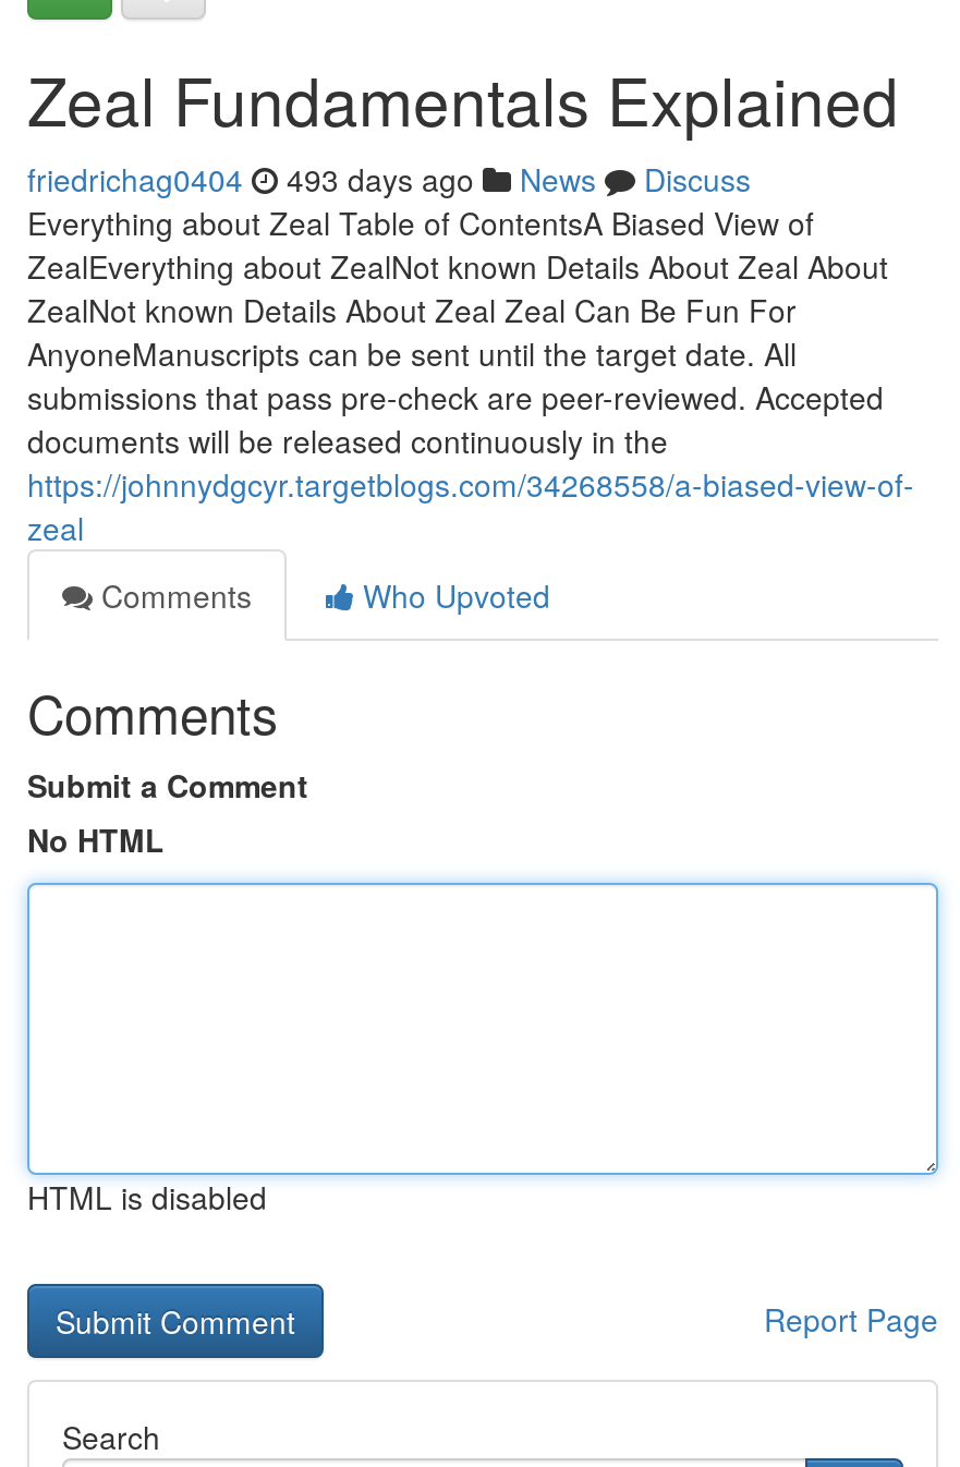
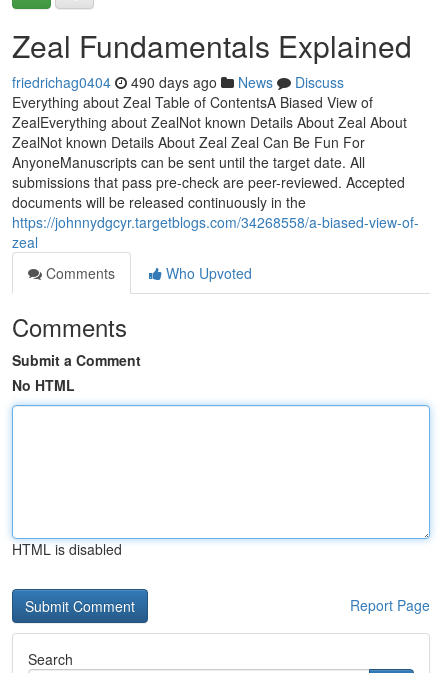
- friedrichag0404 493 days ago News Discuss
+ friedrichag0404 490 days ago News Discuss
